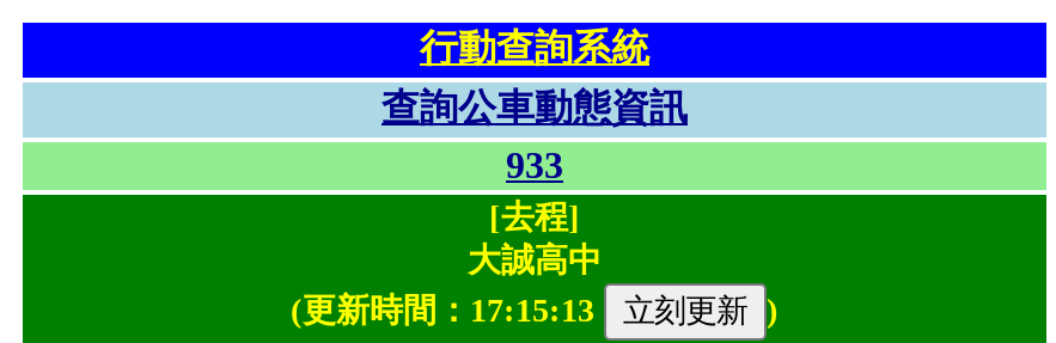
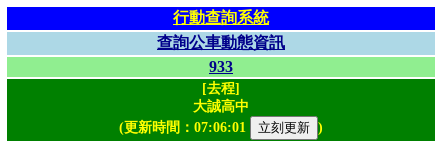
- (更新時間：17:15:13
+ (更新時間：07:06:01
